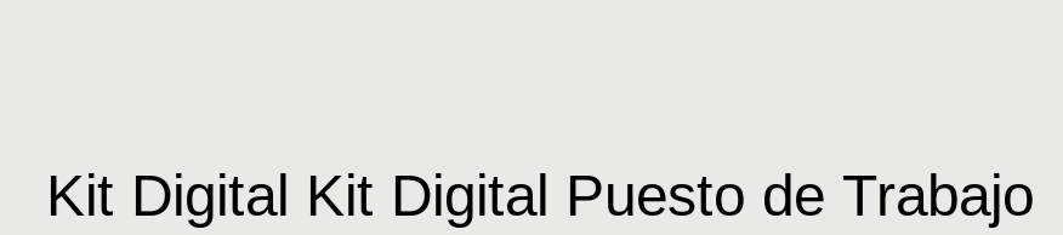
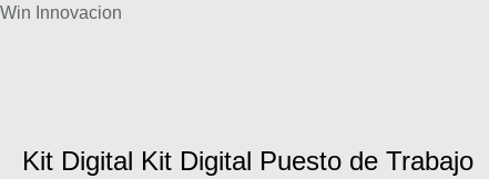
+ Win Innovacion
